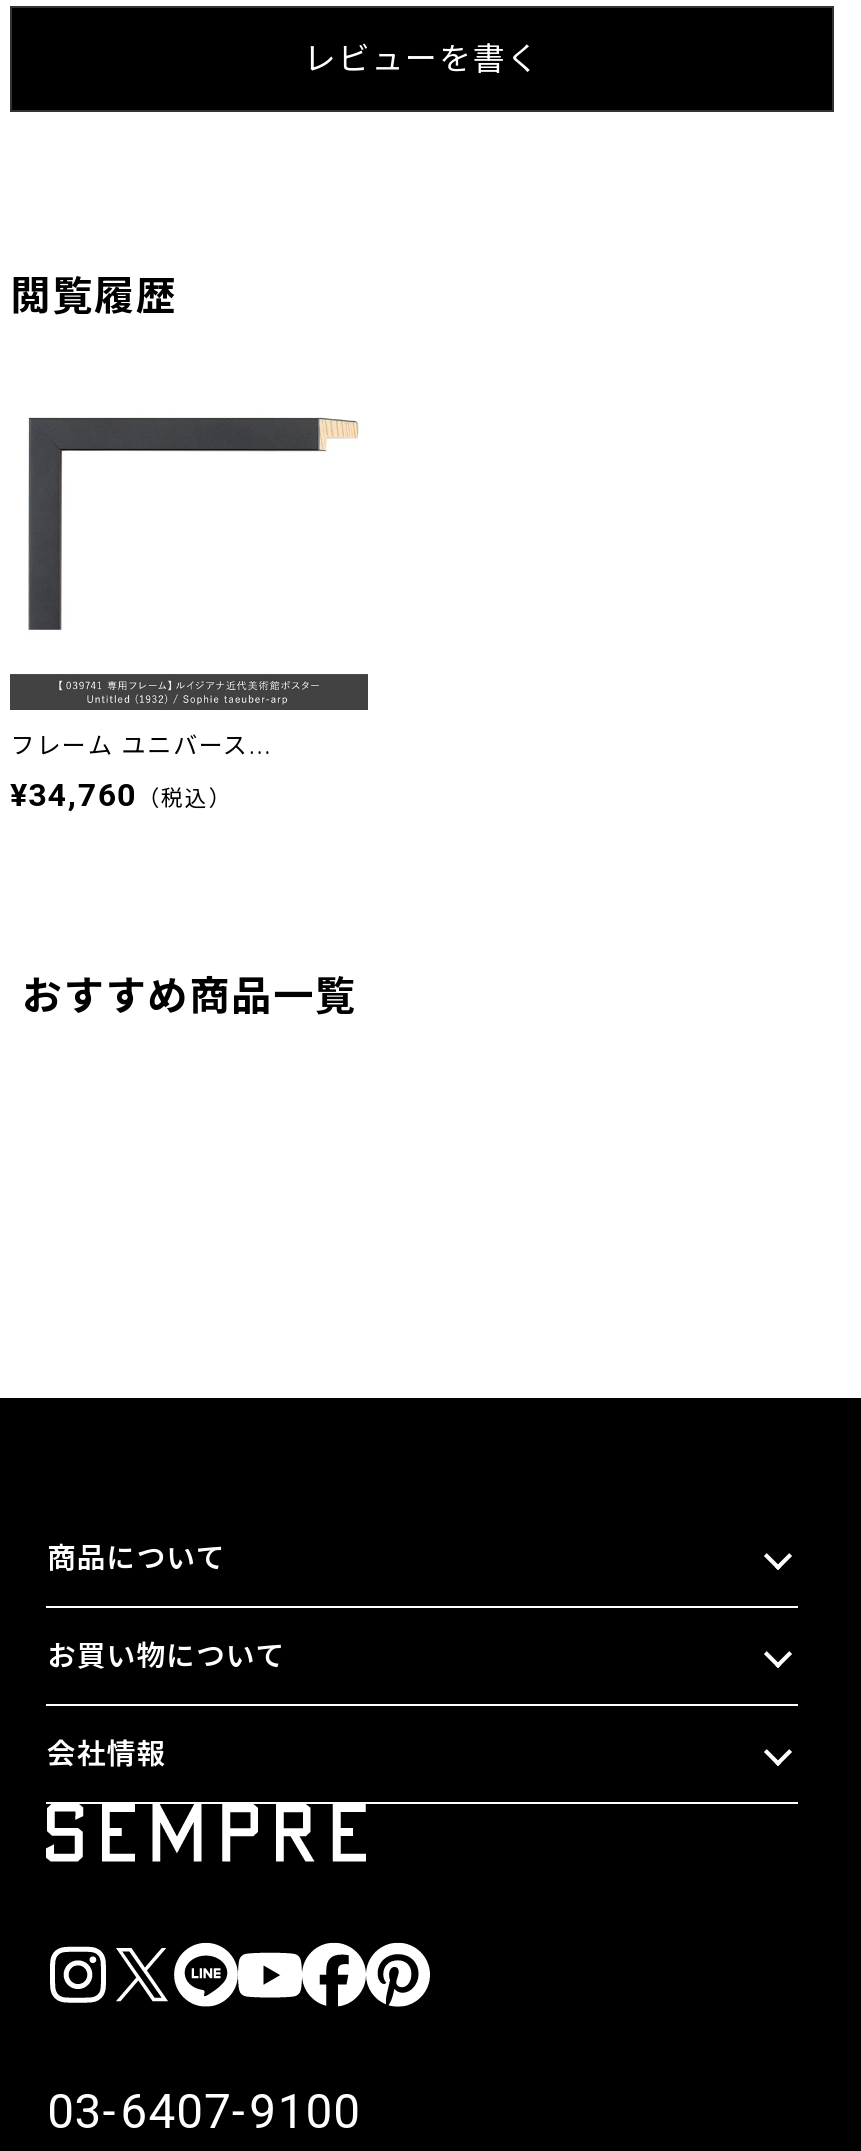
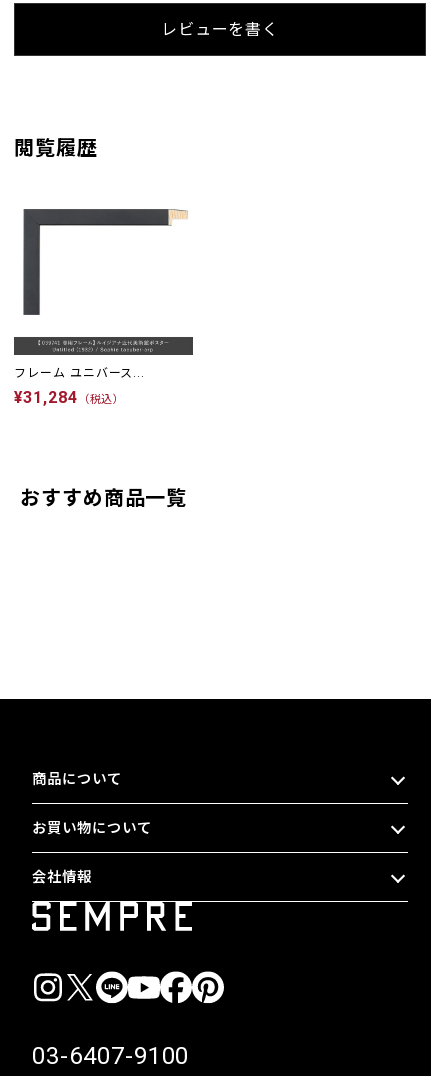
- ¥34,760（税込）
+ ¥31,284（税込）
